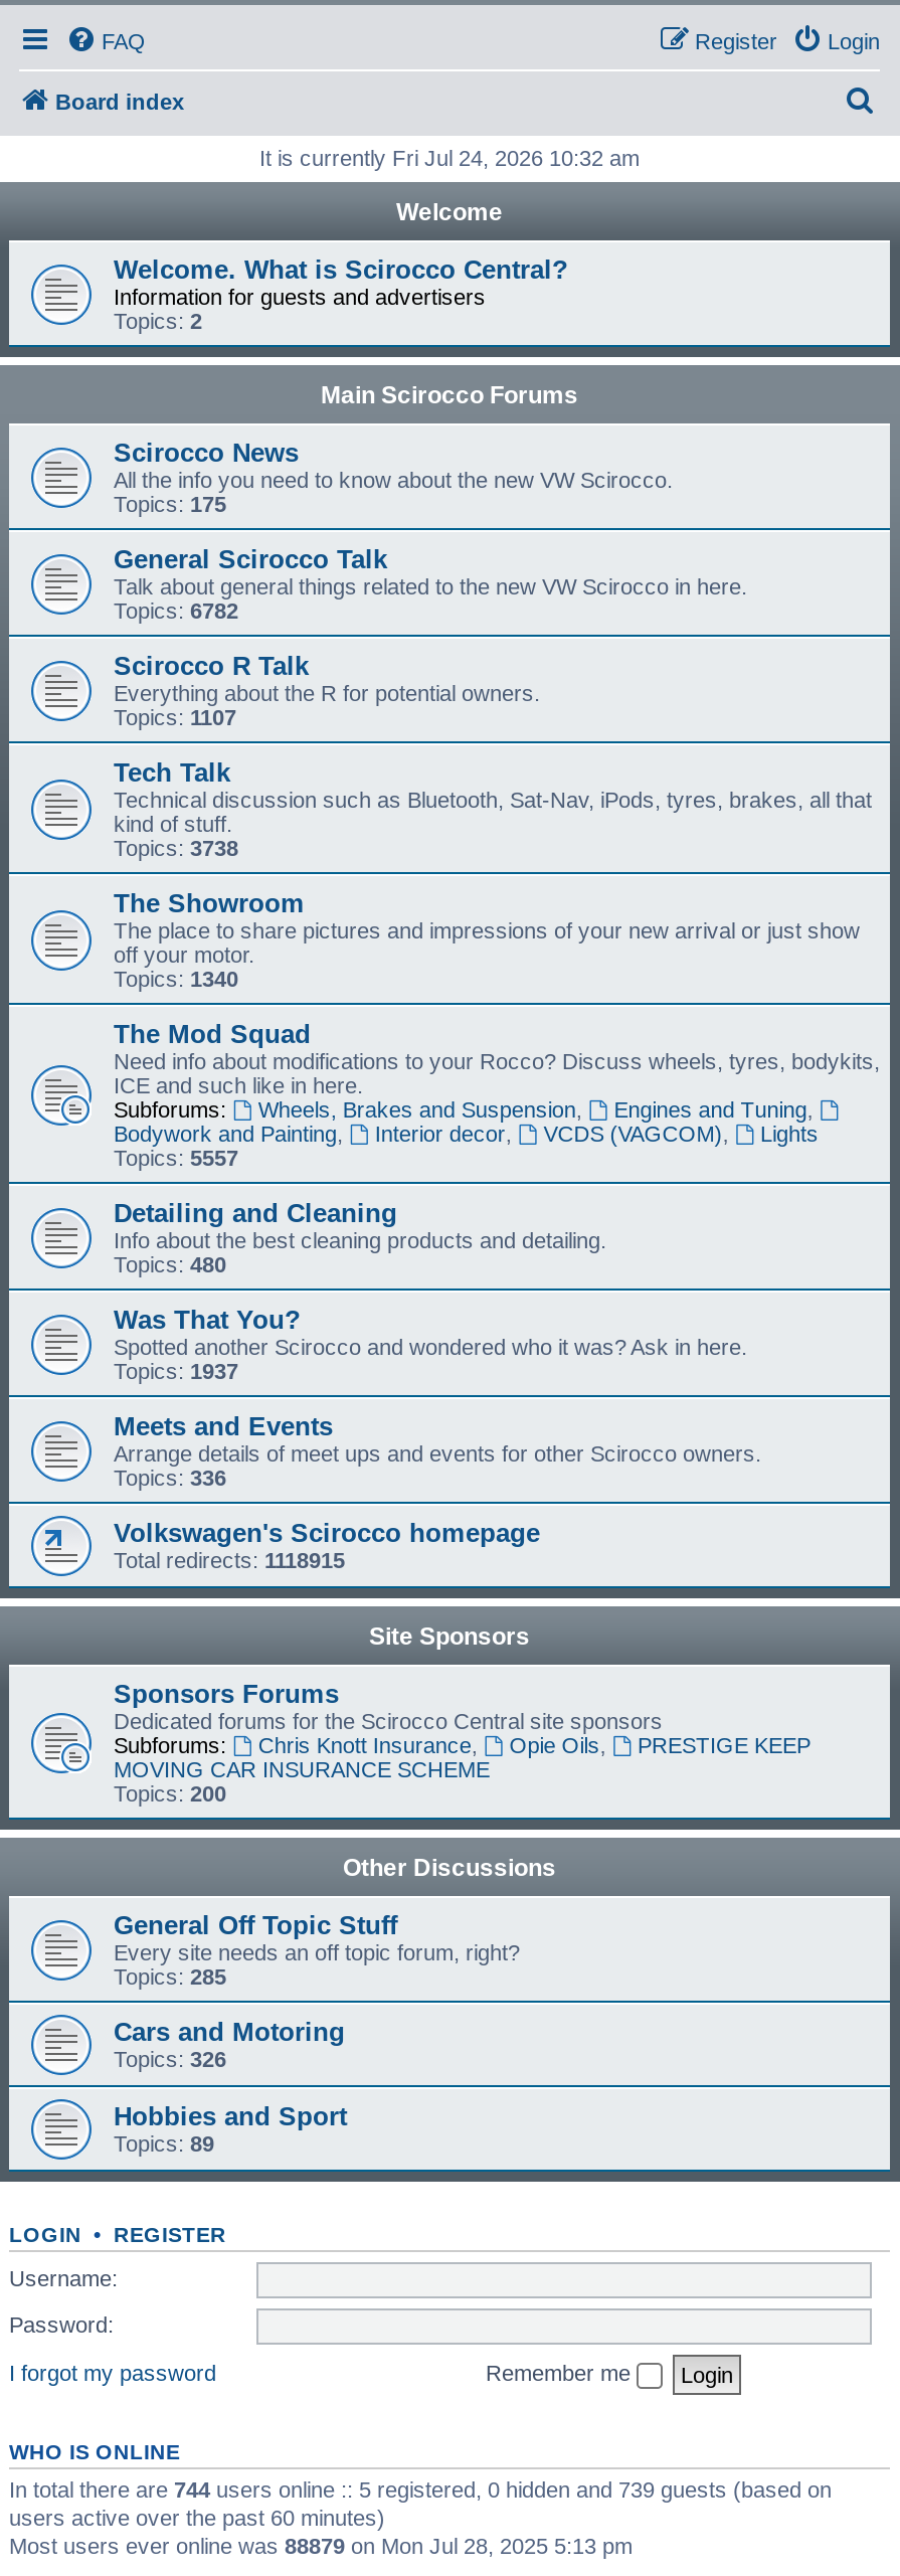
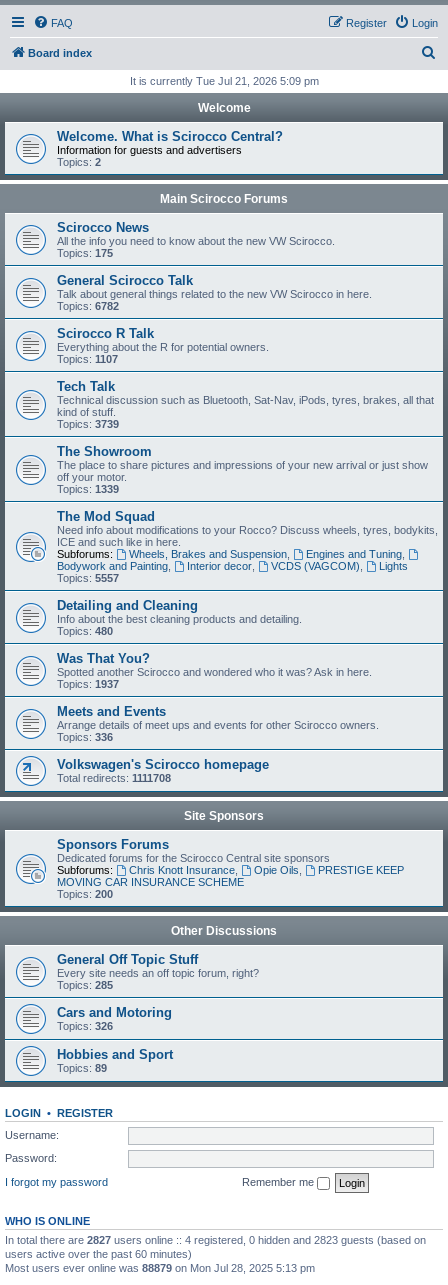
- It is currently Fri Jul 24, 2026 10:32 am
+ It is currently Tue Jul 21, 2026 5:09 pm

- Topics: 3738
+ Topics: 3739

- Topics: 1340
+ Topics: 1339

- Total redirects: 1118915
+ Total redirects: 1111708

- In total there are 744 users online :: 5 registered, 0 hidden and 739 guests (based on
+ In total there are 2827 users online :: 4 registered, 0 hidden and 2823 guests (based on
